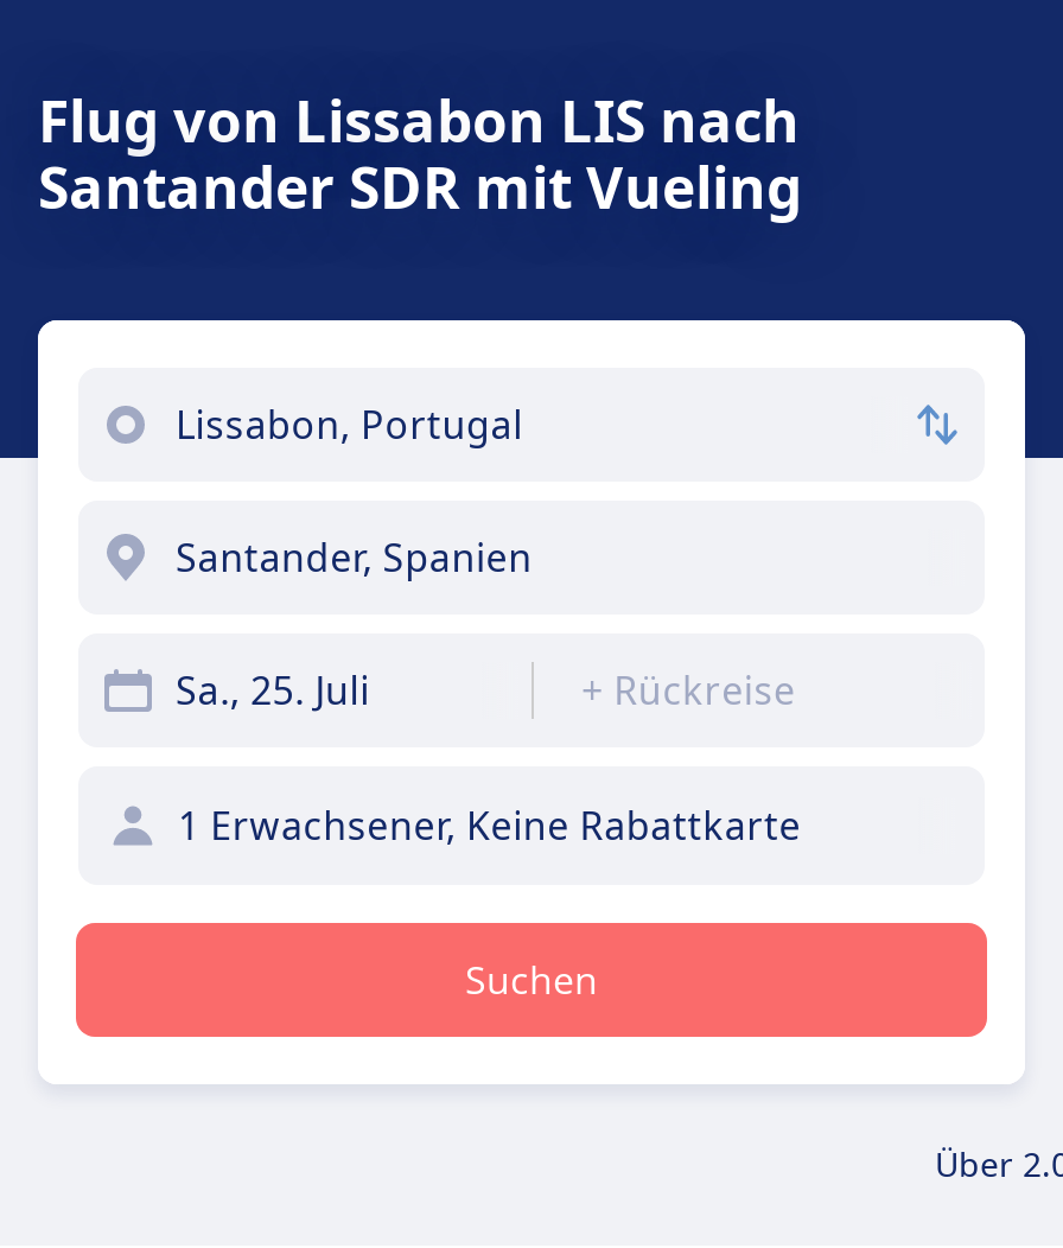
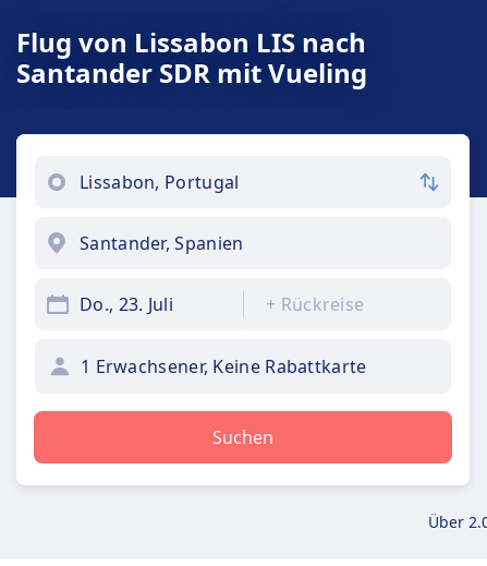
- Sa., 25. Juli
+ Do., 23. Juli
